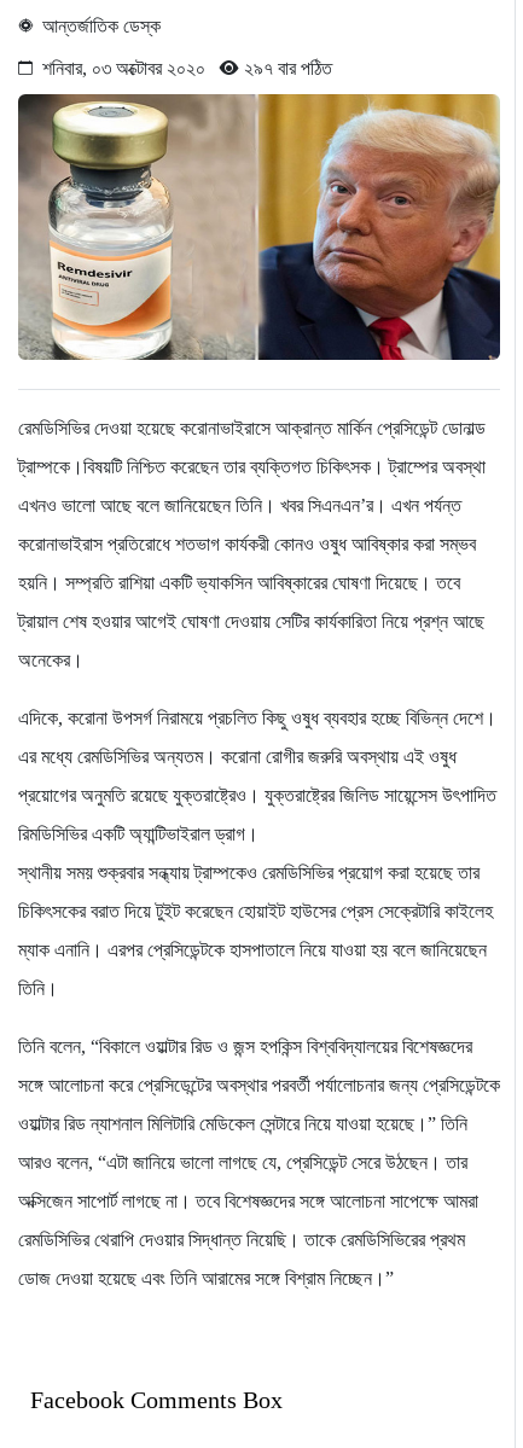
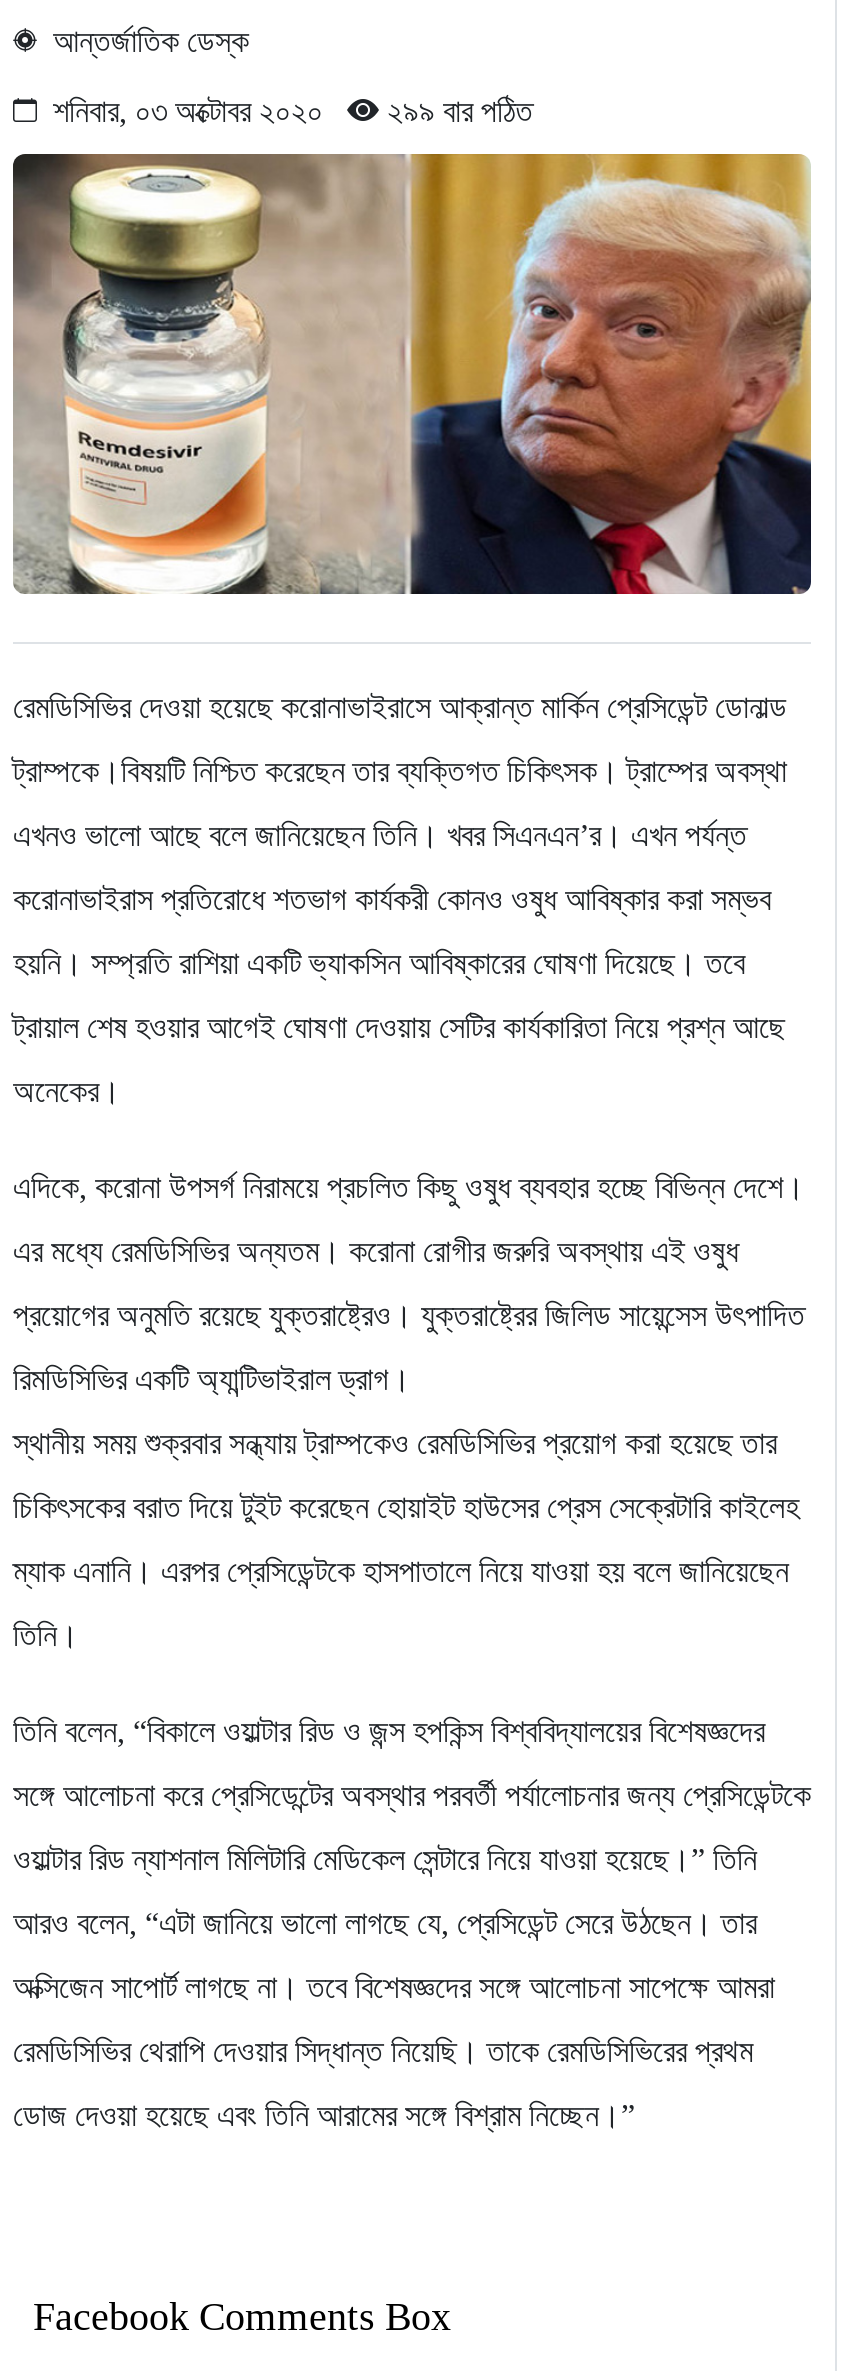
- শনিবার, ০৩ অক্টোবর ২০২০ ২৯৭ বার পঠিত
+ শনিবার, ০৩ অক্টোবর ২০২০ ২৯৯ বার পঠিত
